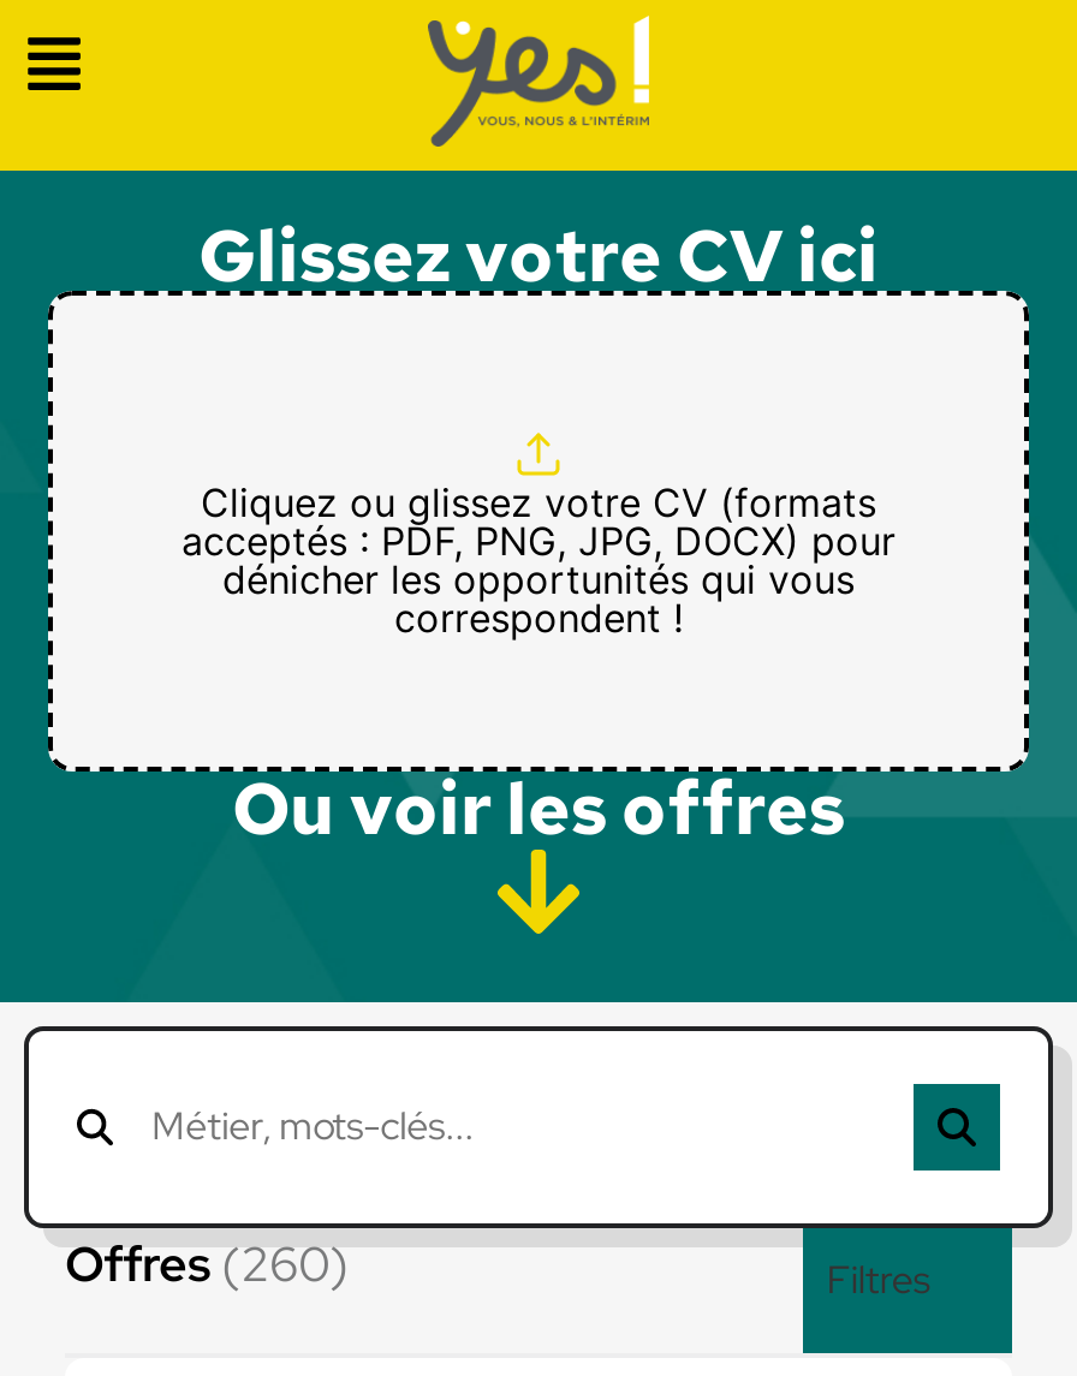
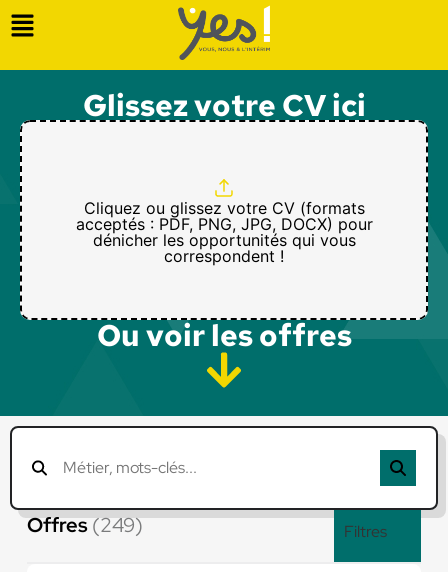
- Offres (260)
+ Offres (249)
